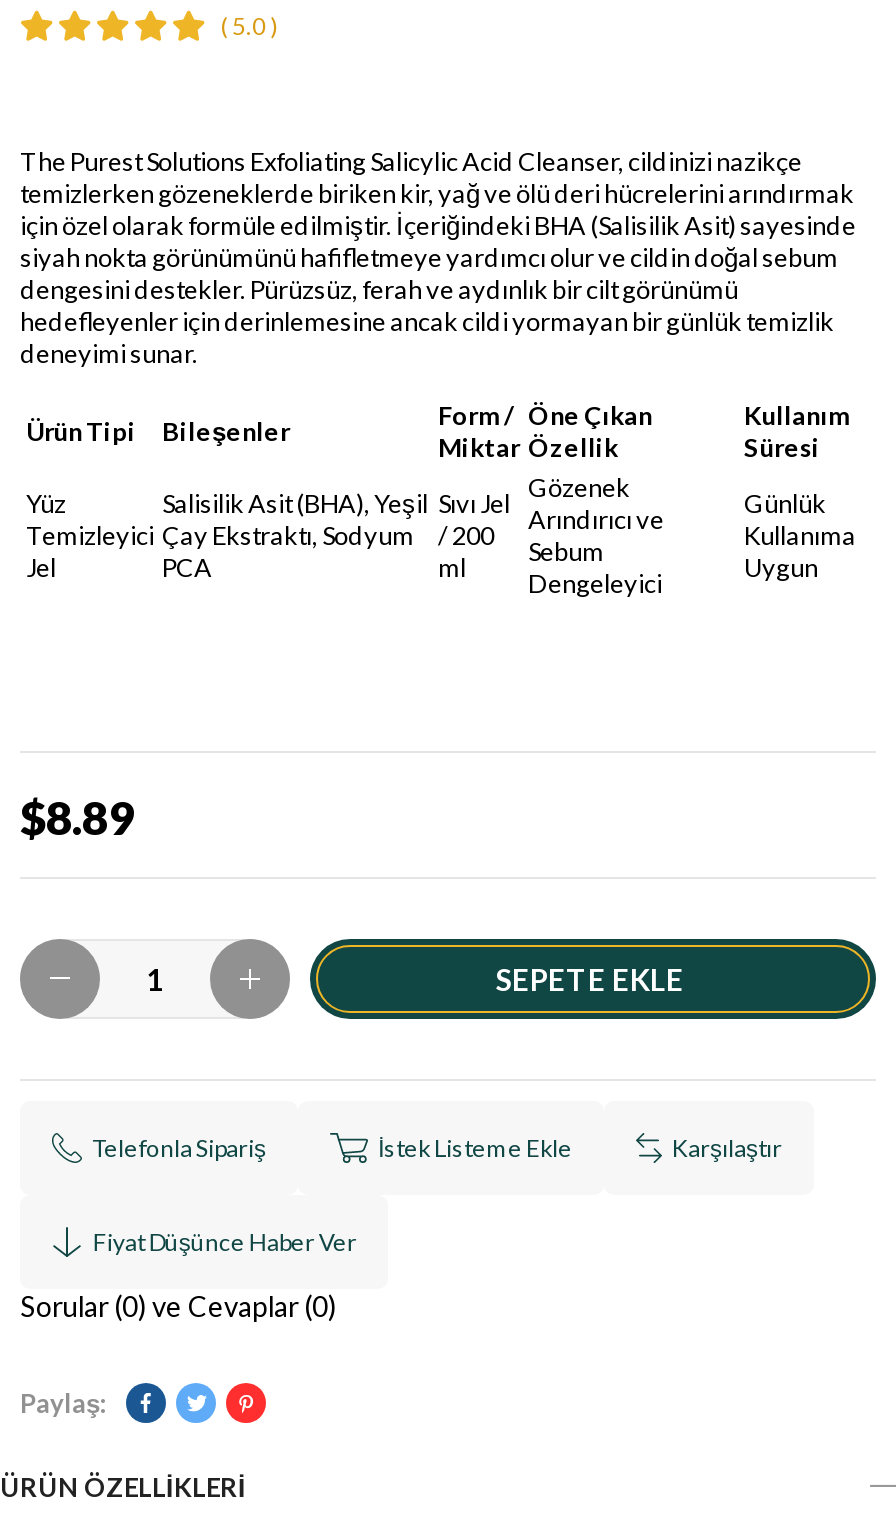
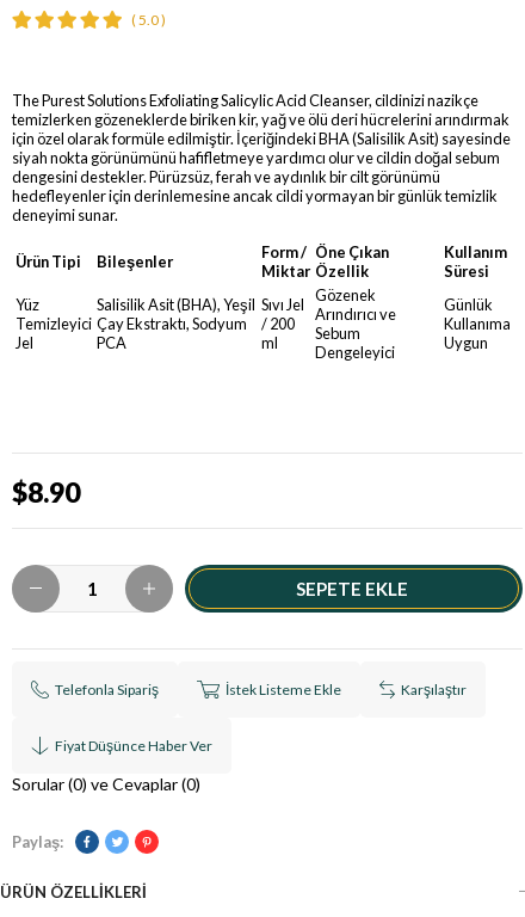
- $8.89
+ $8.90
